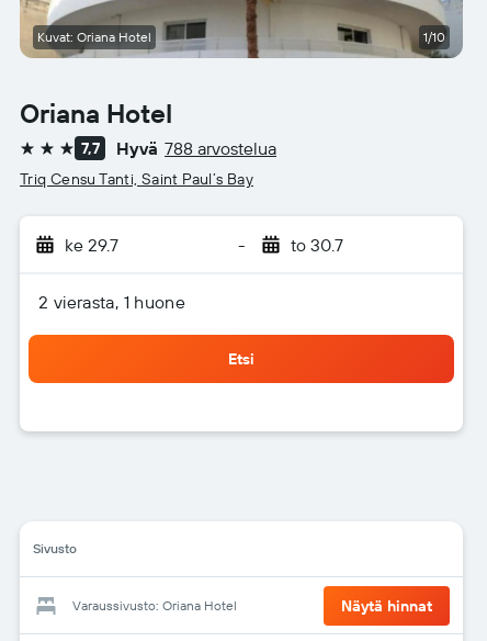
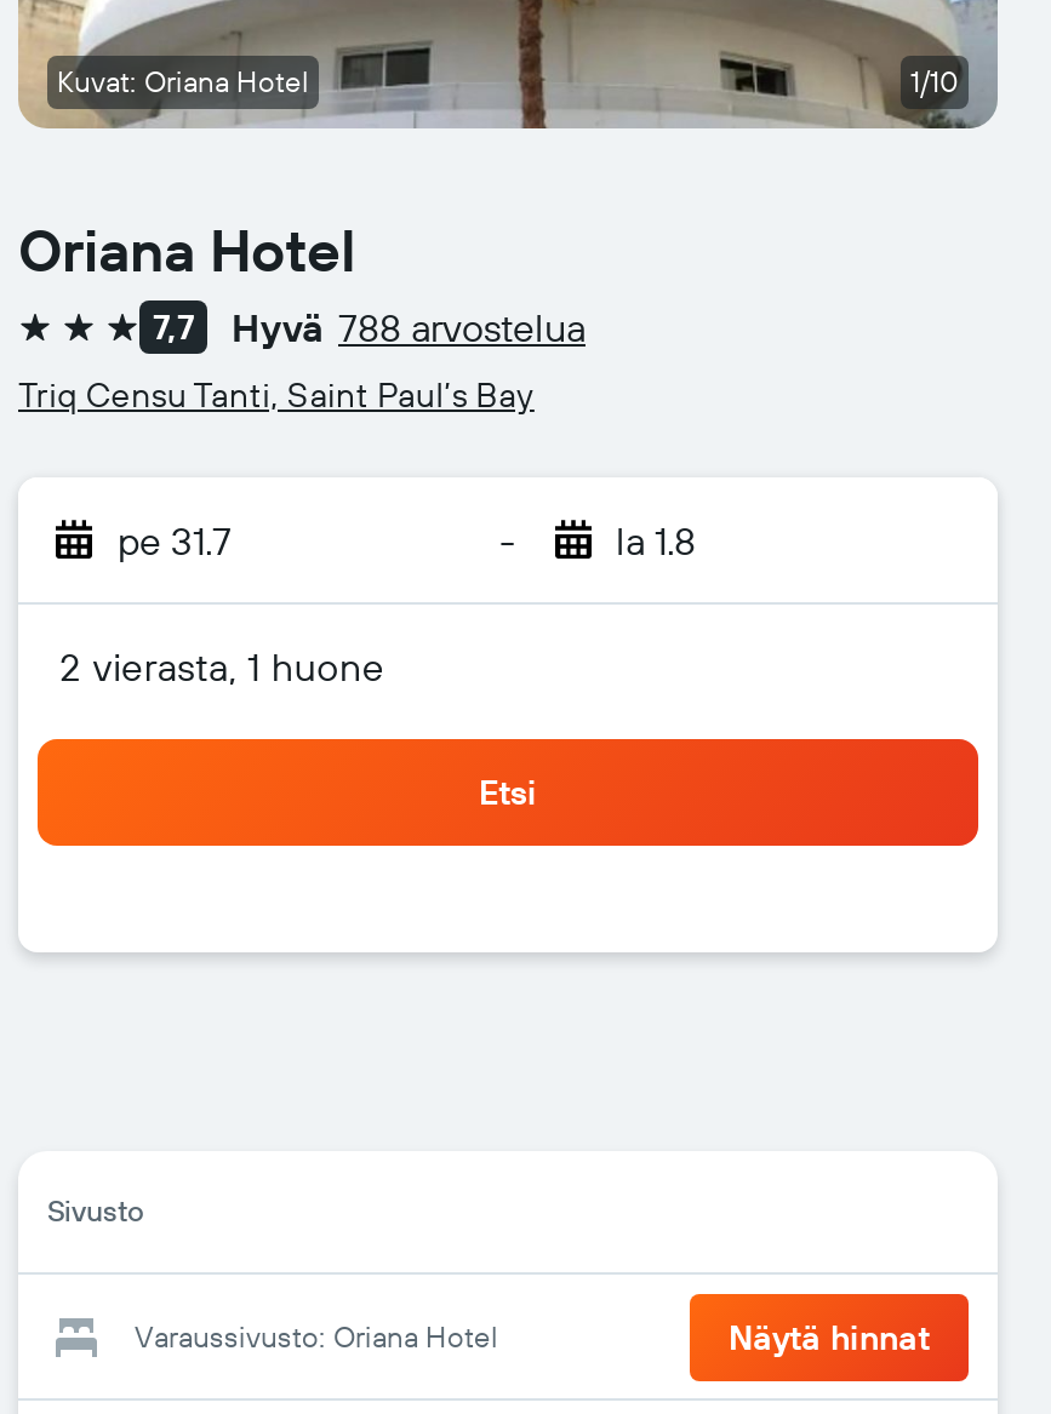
- ke 29.7
+ pe 31.7

- to 30.7
+ la 1.8
